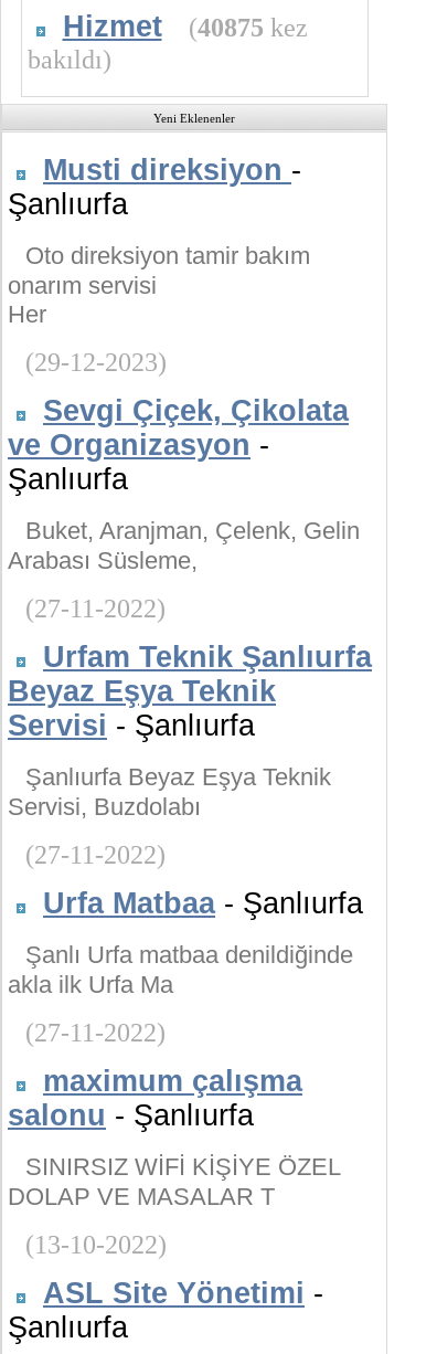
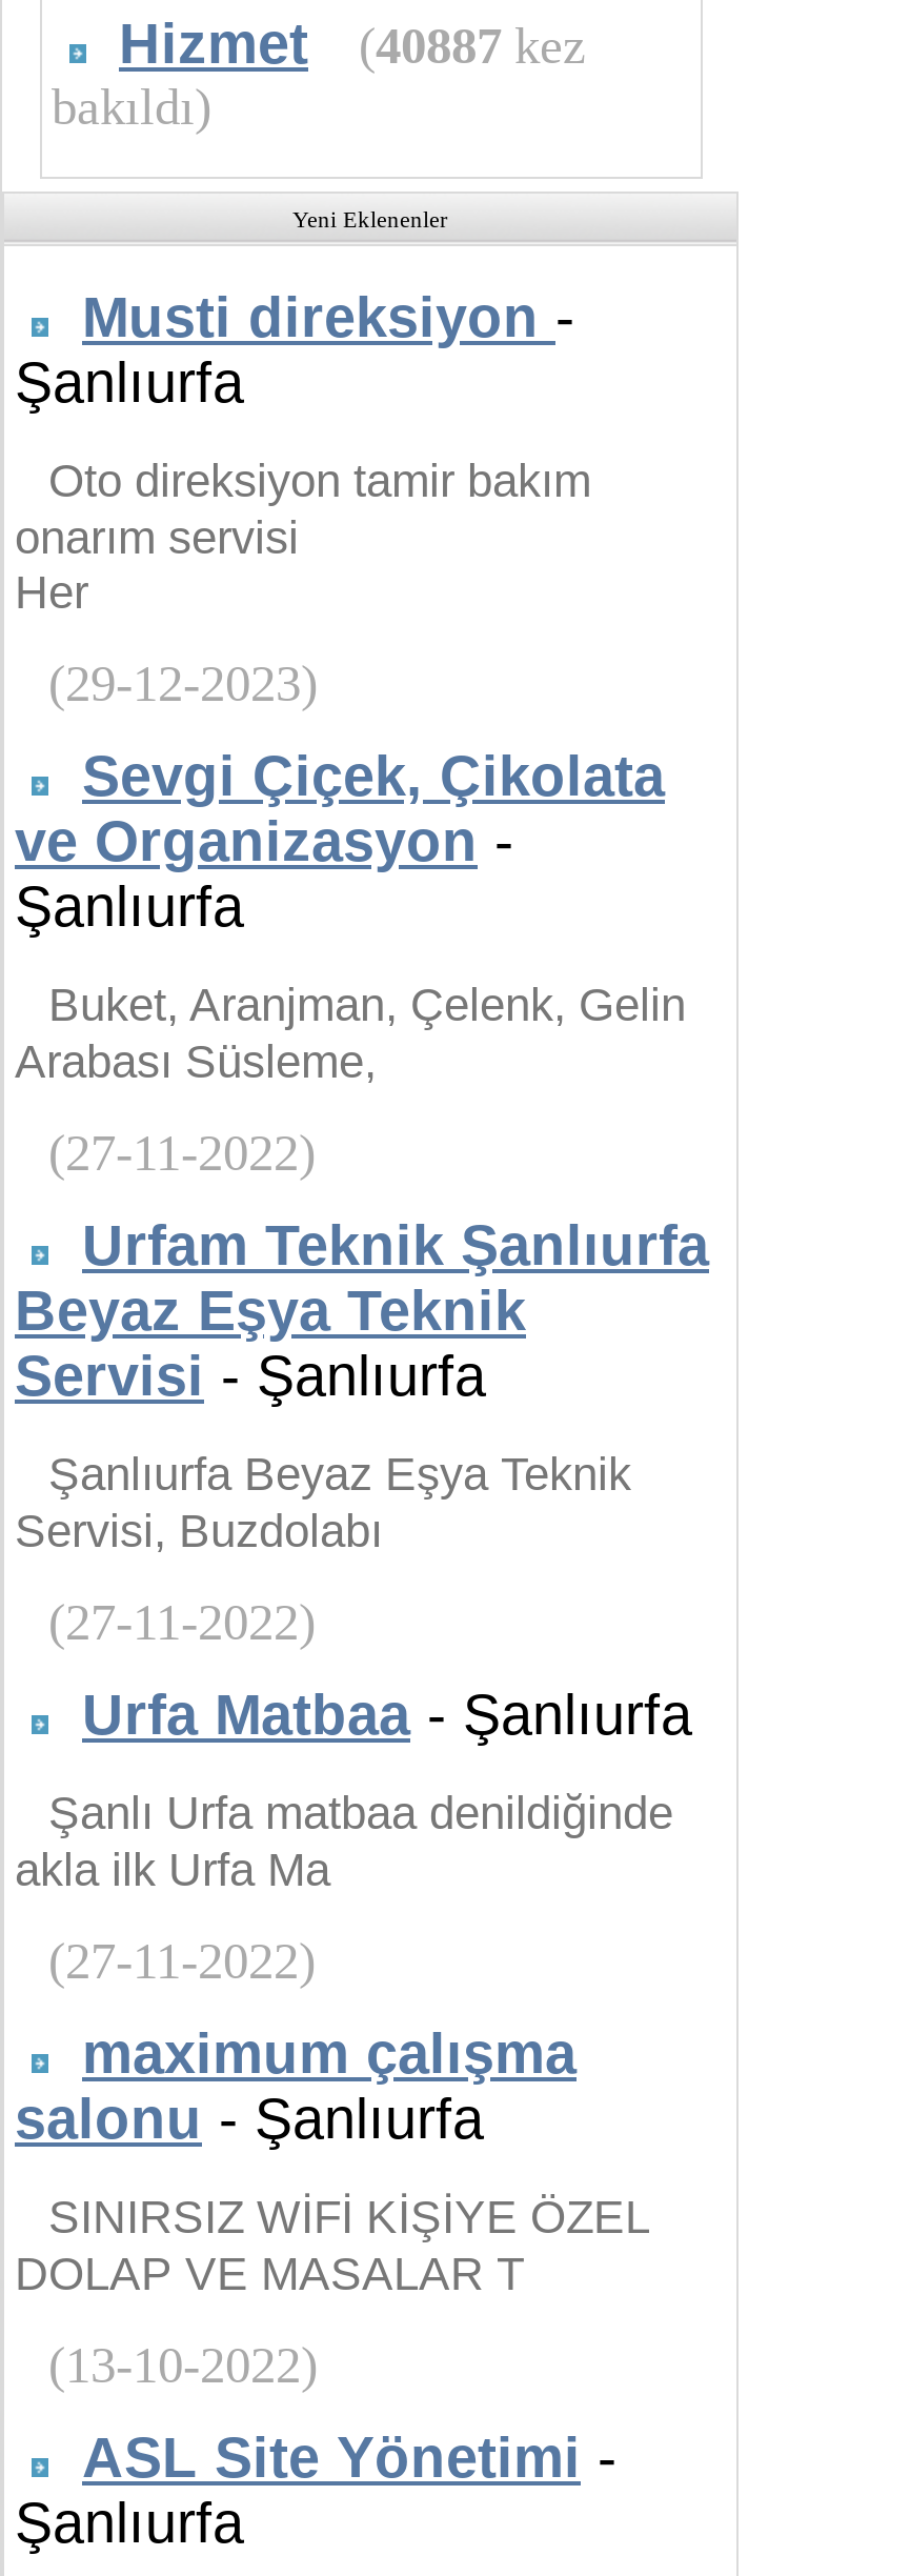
- Hizmet (40875 kez
+ Hizmet (40887 kez
